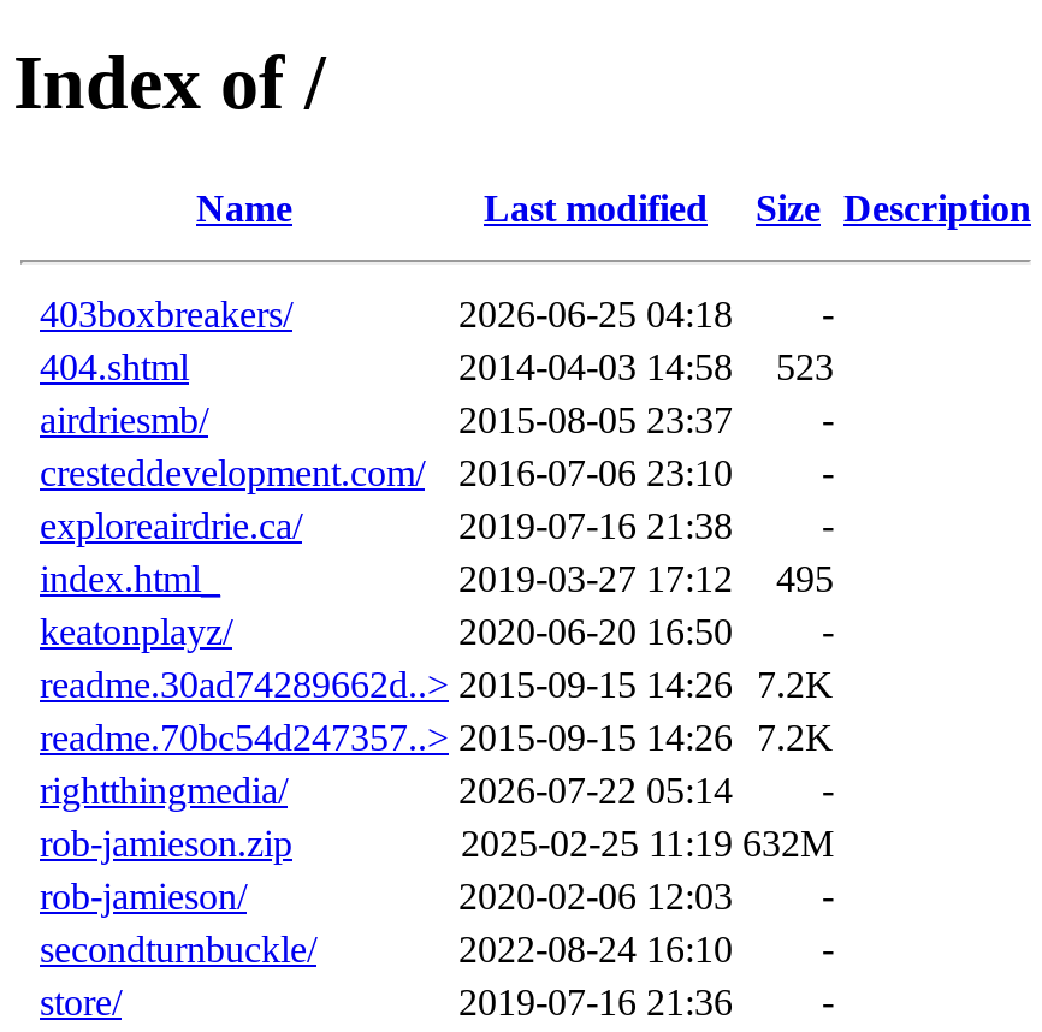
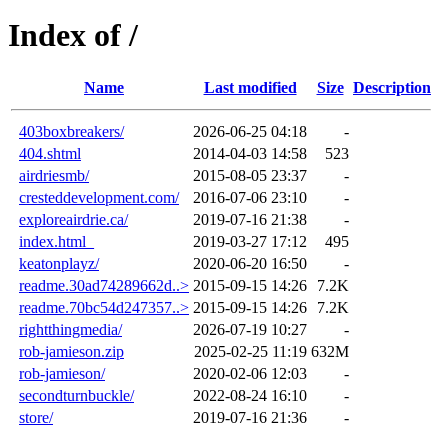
- 2026-07-22 05:14
+ 2026-07-19 10:27
